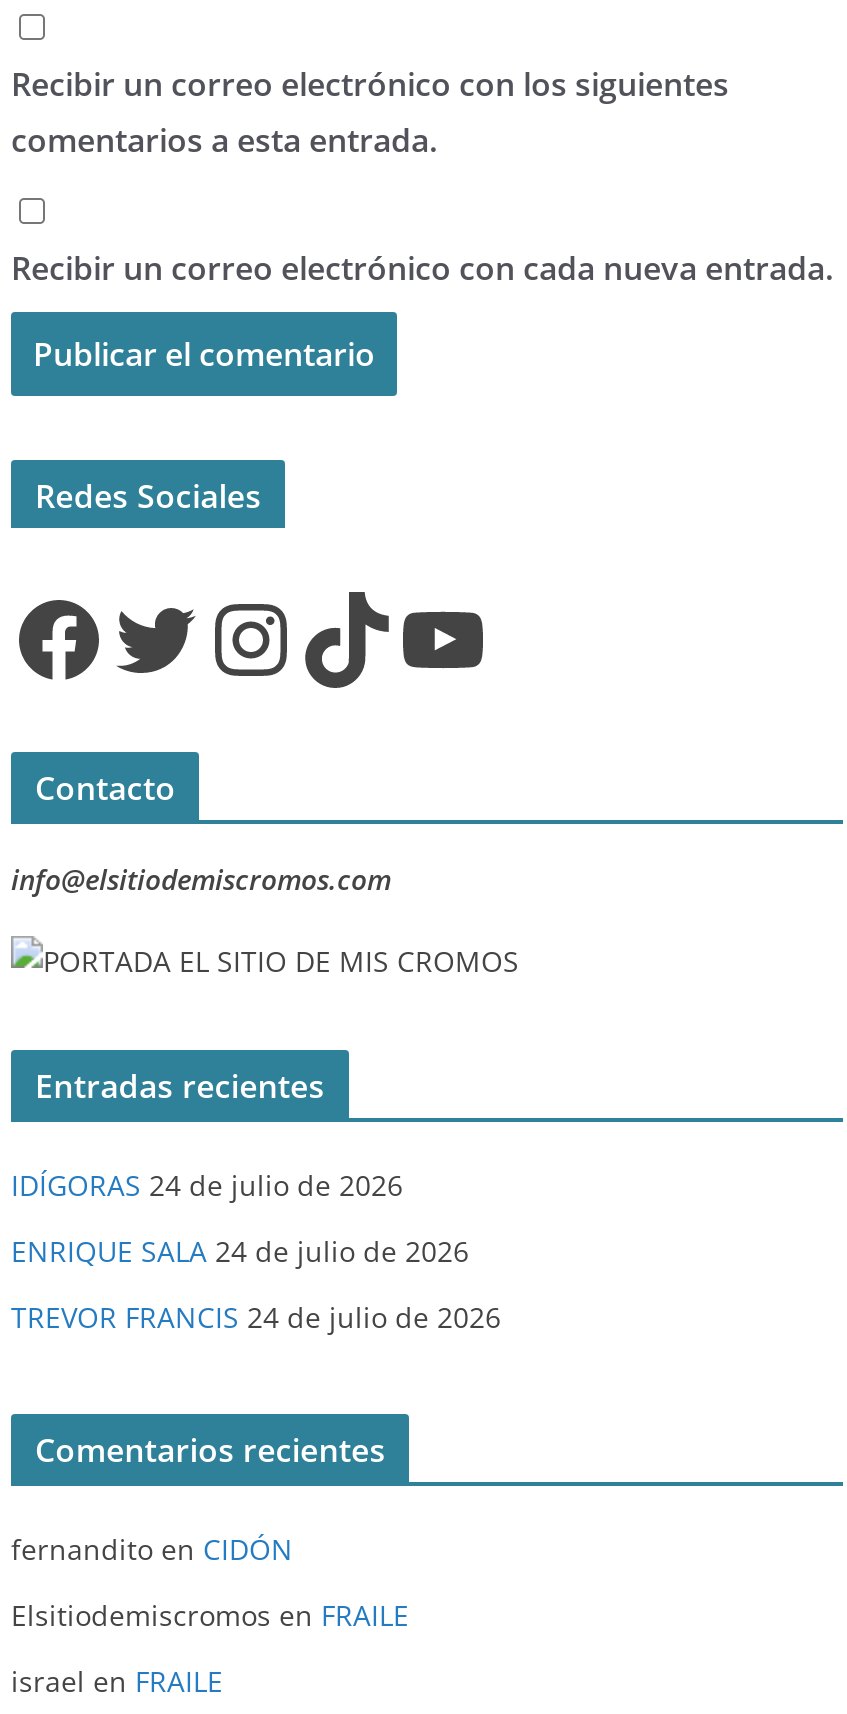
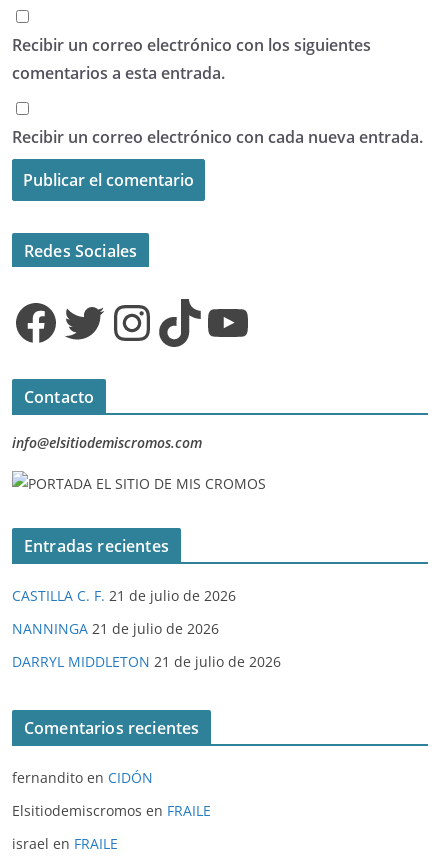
- IDÍGORAS 24 de julio de 2026
+ CASTILLA C. F. 21 de julio de 2026

- ENRIQUE SALA 24 de julio de 2026
+ NANNINGA 21 de julio de 2026

- TREVOR FRANCIS 24 de julio de 2026
+ DARRYL MIDDLETON 21 de julio de 2026
